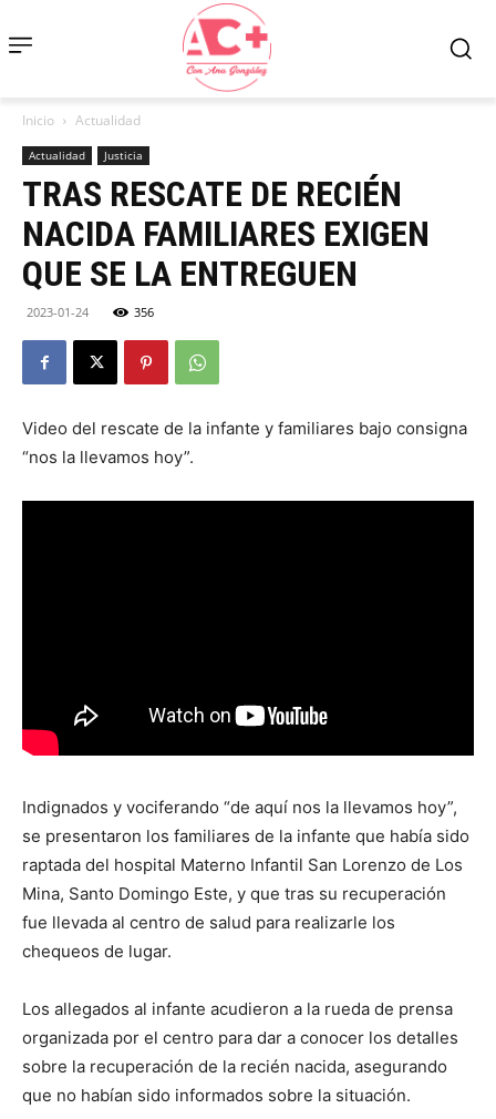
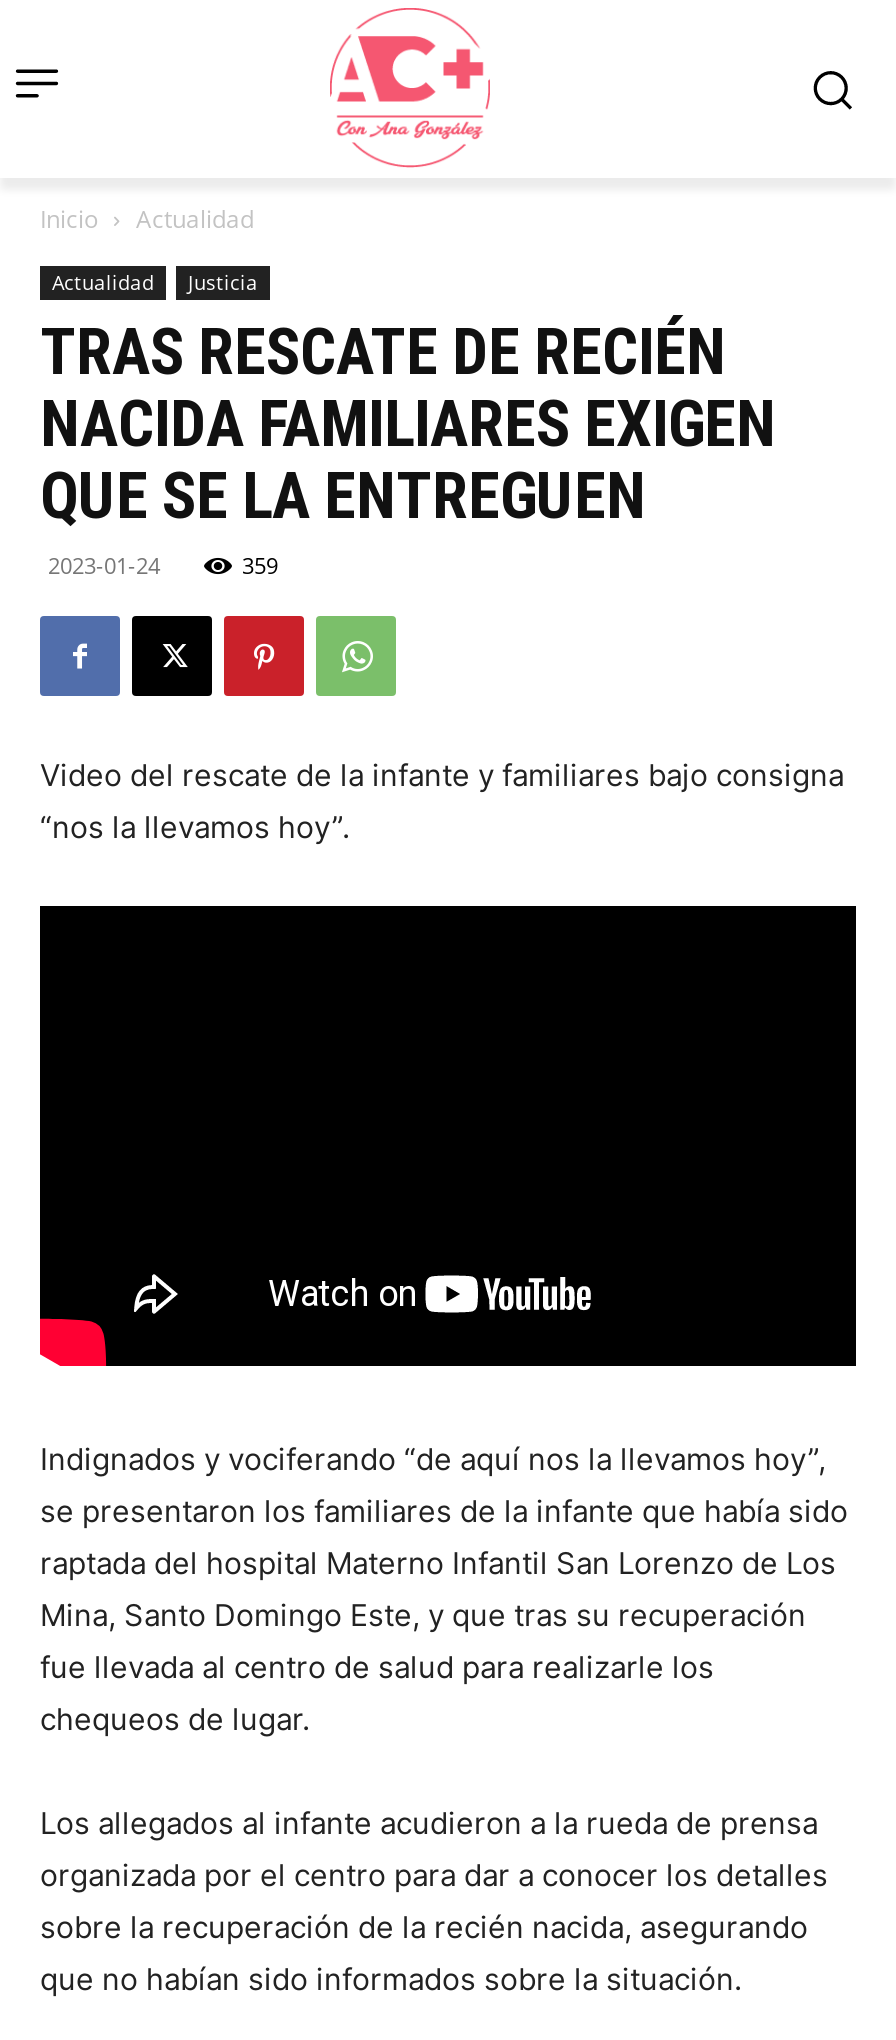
- 356
+ 359
